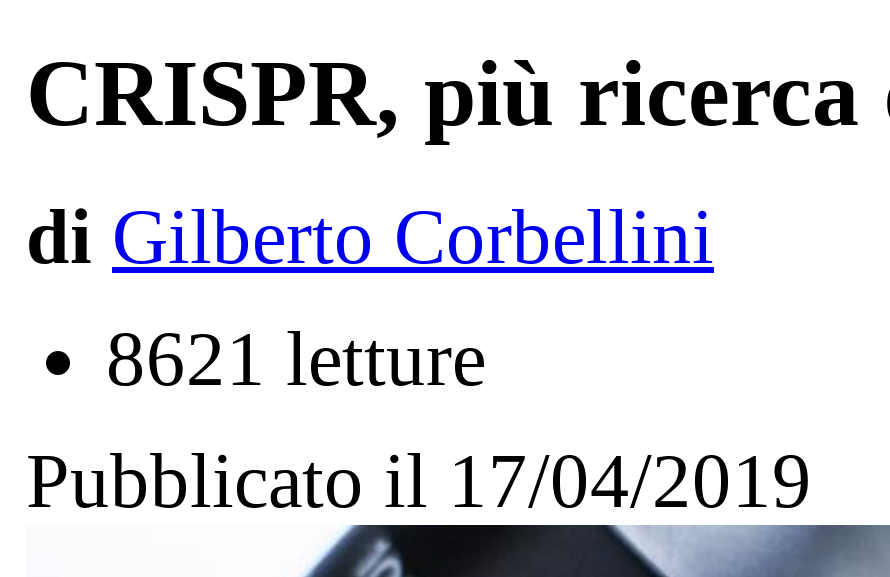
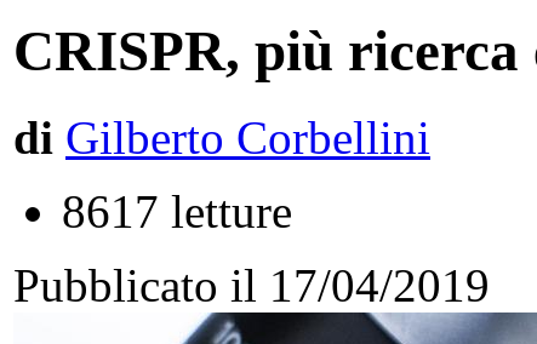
- 8621 letture
+ 8617 letture
